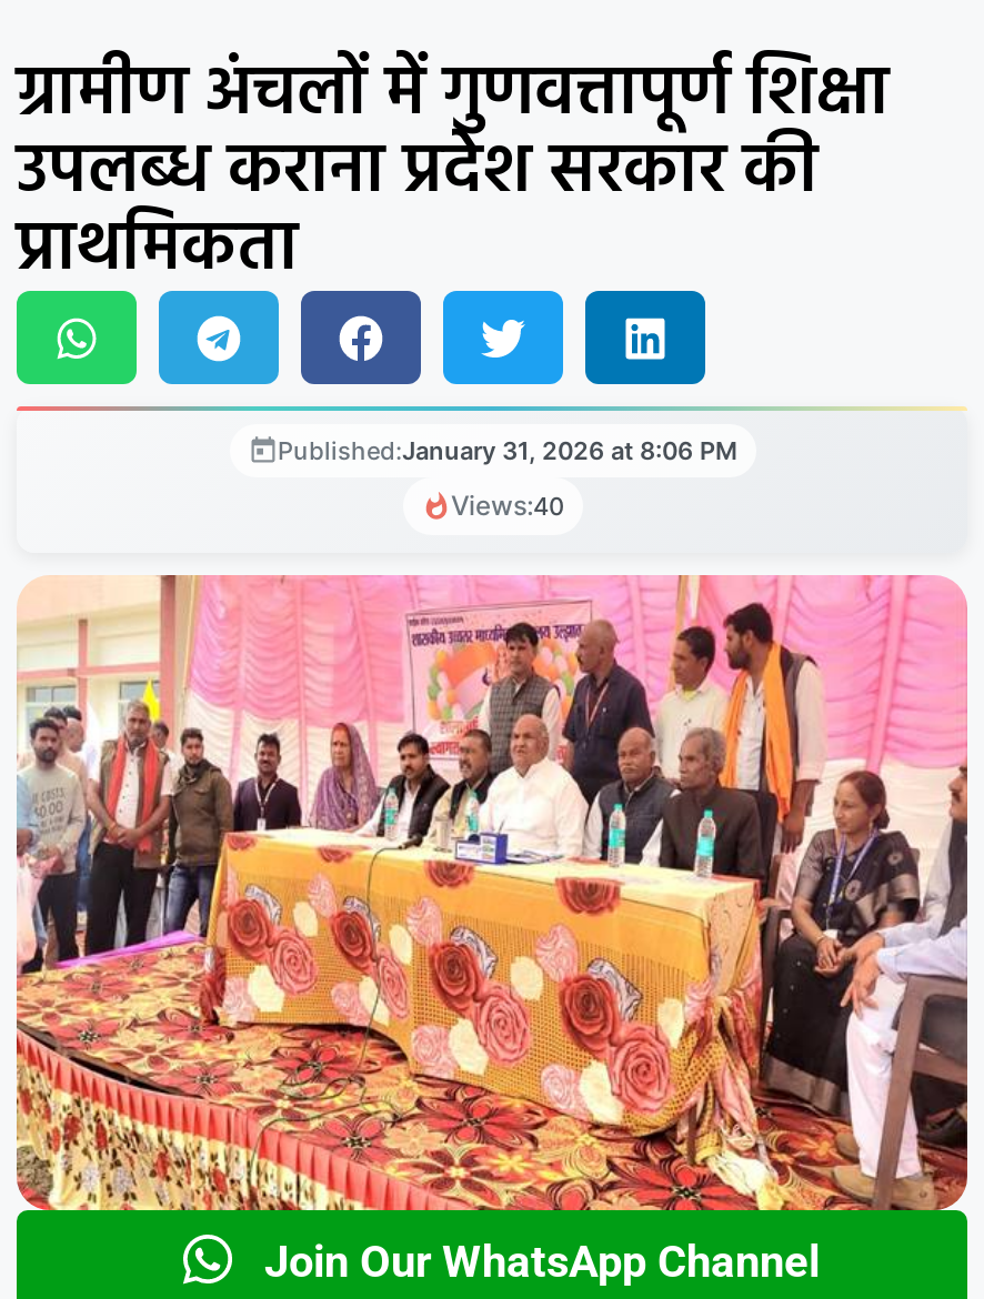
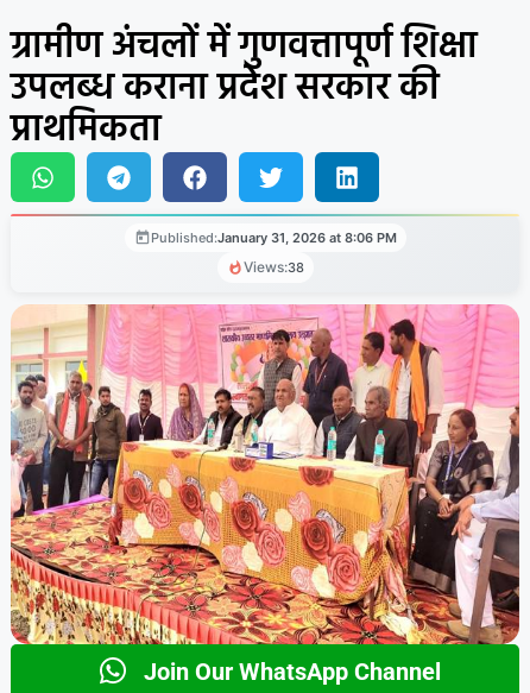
- Views:40
+ Views:38
